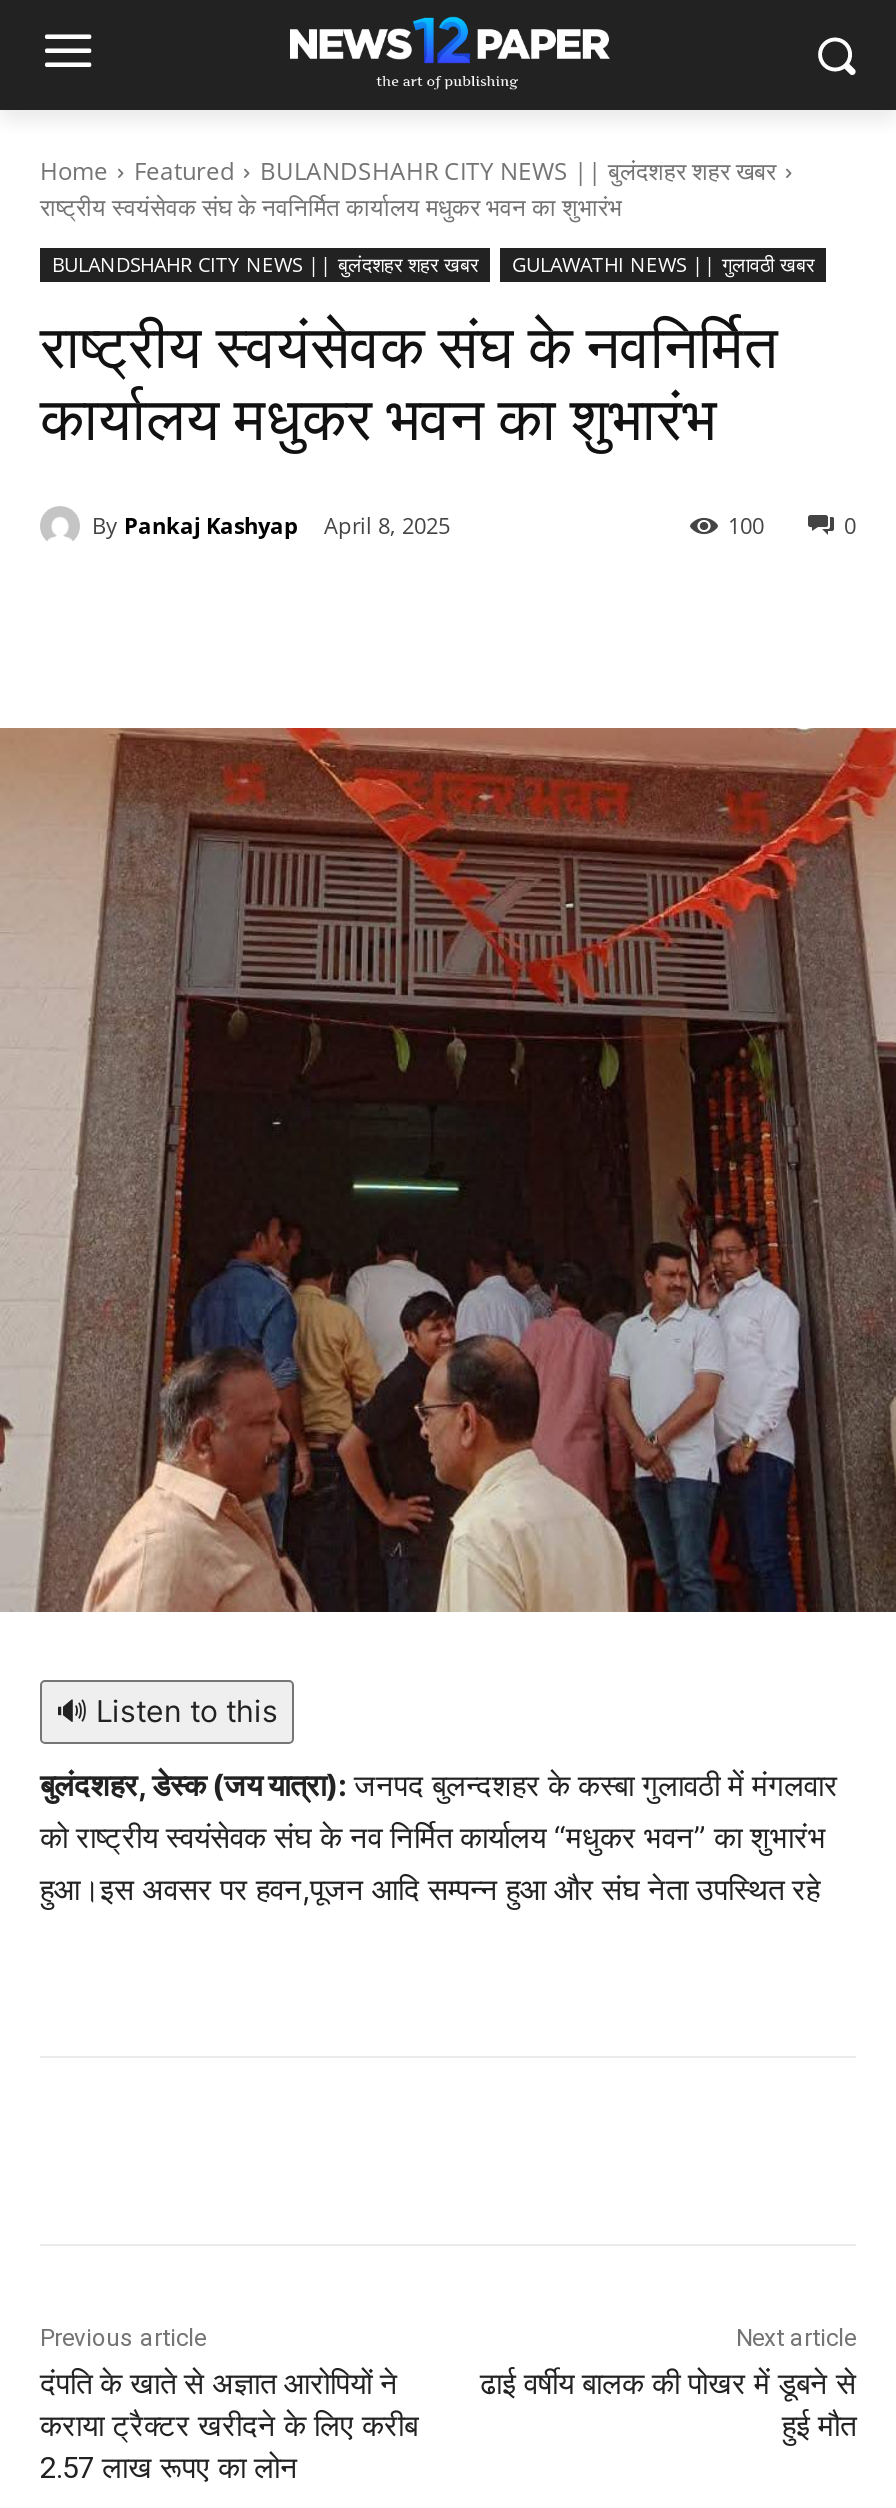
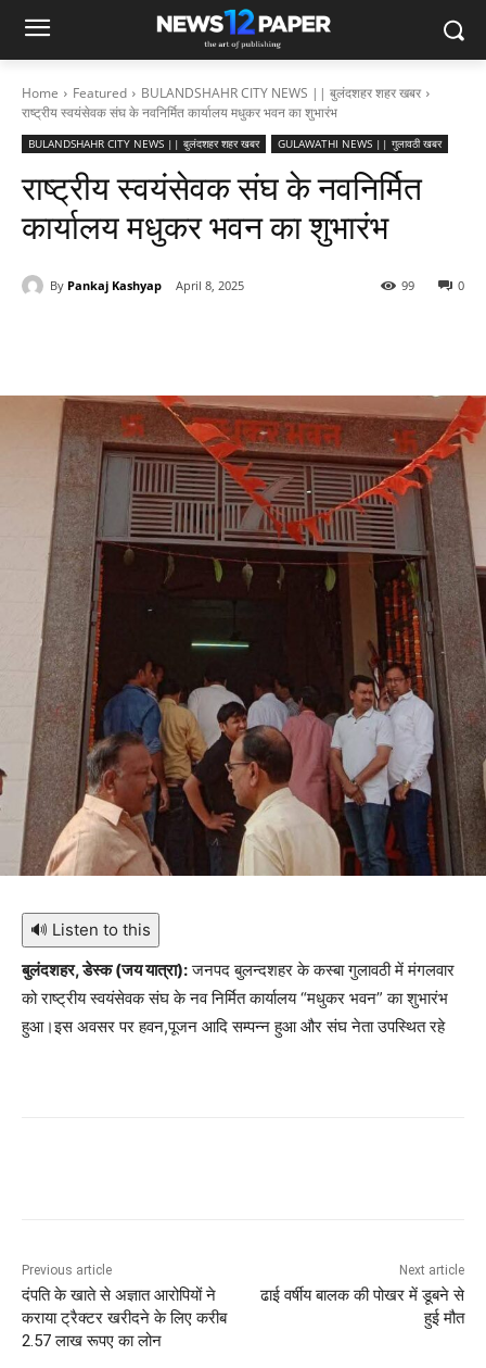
- 100
+ 99
